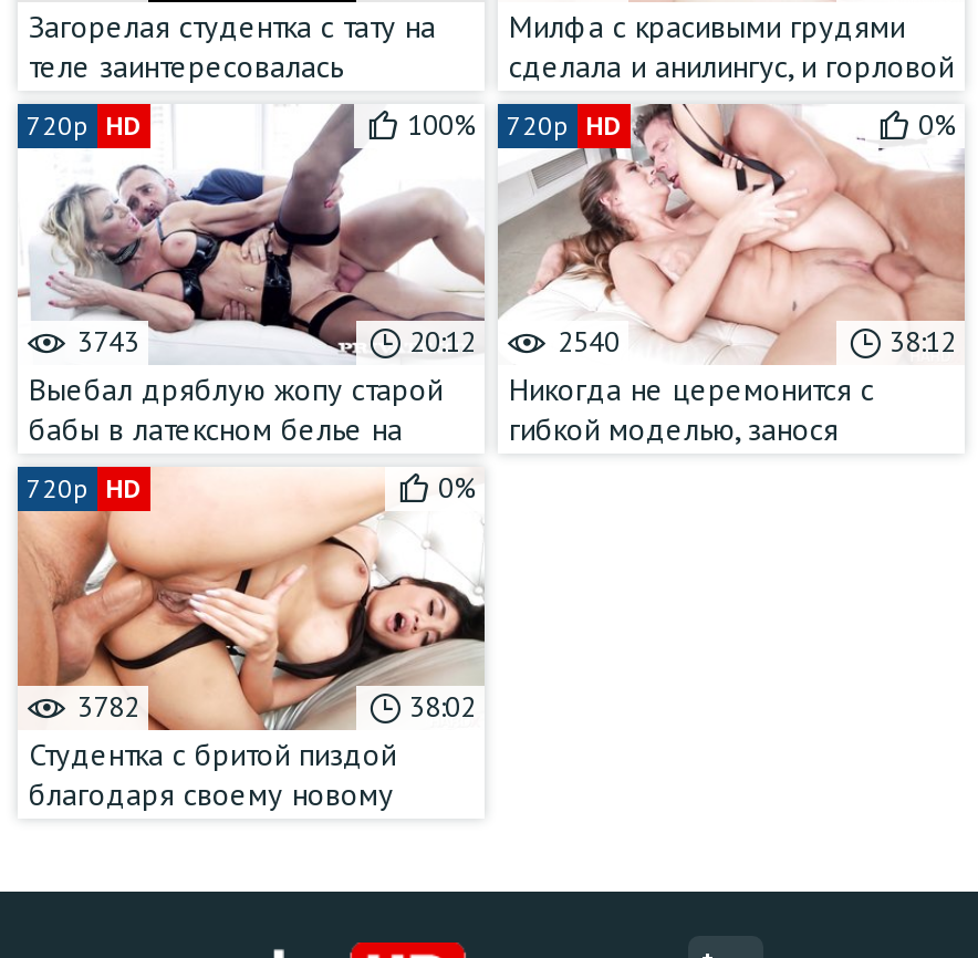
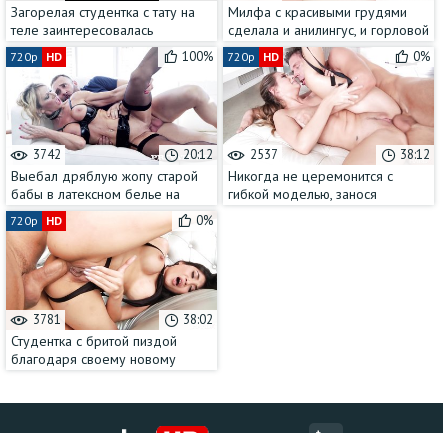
- 3743
+ 3742

- 20:12 2540
+ 20:12 2537

- 3782
+ 3781
